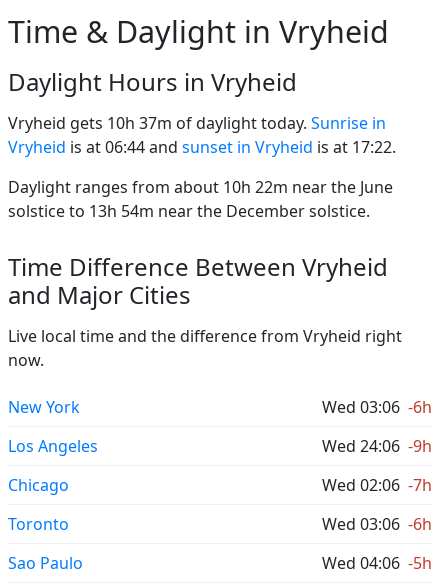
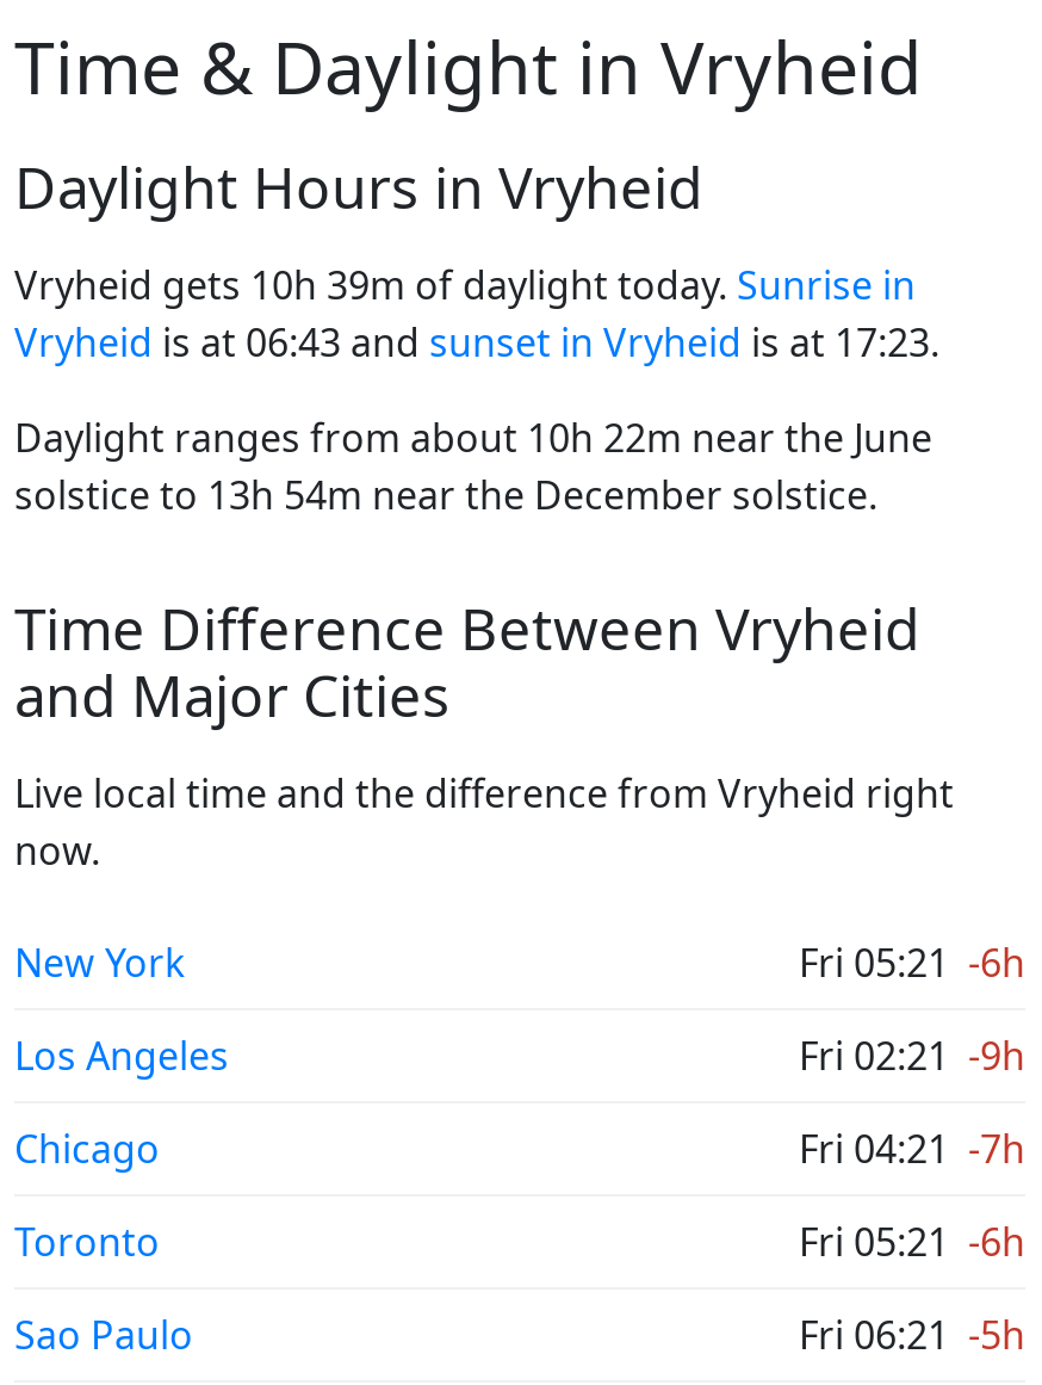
- Vryheid gets 10h 37m of daylight today. Sunrise in
+ Vryheid gets 10h 39m of daylight today. Sunrise in

- Vryheid is at 06:44 and sunset in Vryheid is at 17:22.
+ Vryheid is at 06:43 and sunset in Vryheid is at 17:23.

- Wed 03:06 -6h
+ Fri 05:21 -6h

- Wed 24:06 -9h
+ Fri 02:21 -9h

- Wed 02:06 -7h
+ Fri 04:21 -7h

- Wed 03:06 -6h
+ Fri 05:21 -6h

- Wed 04:06 -5h
+ Fri 06:21 -5h
